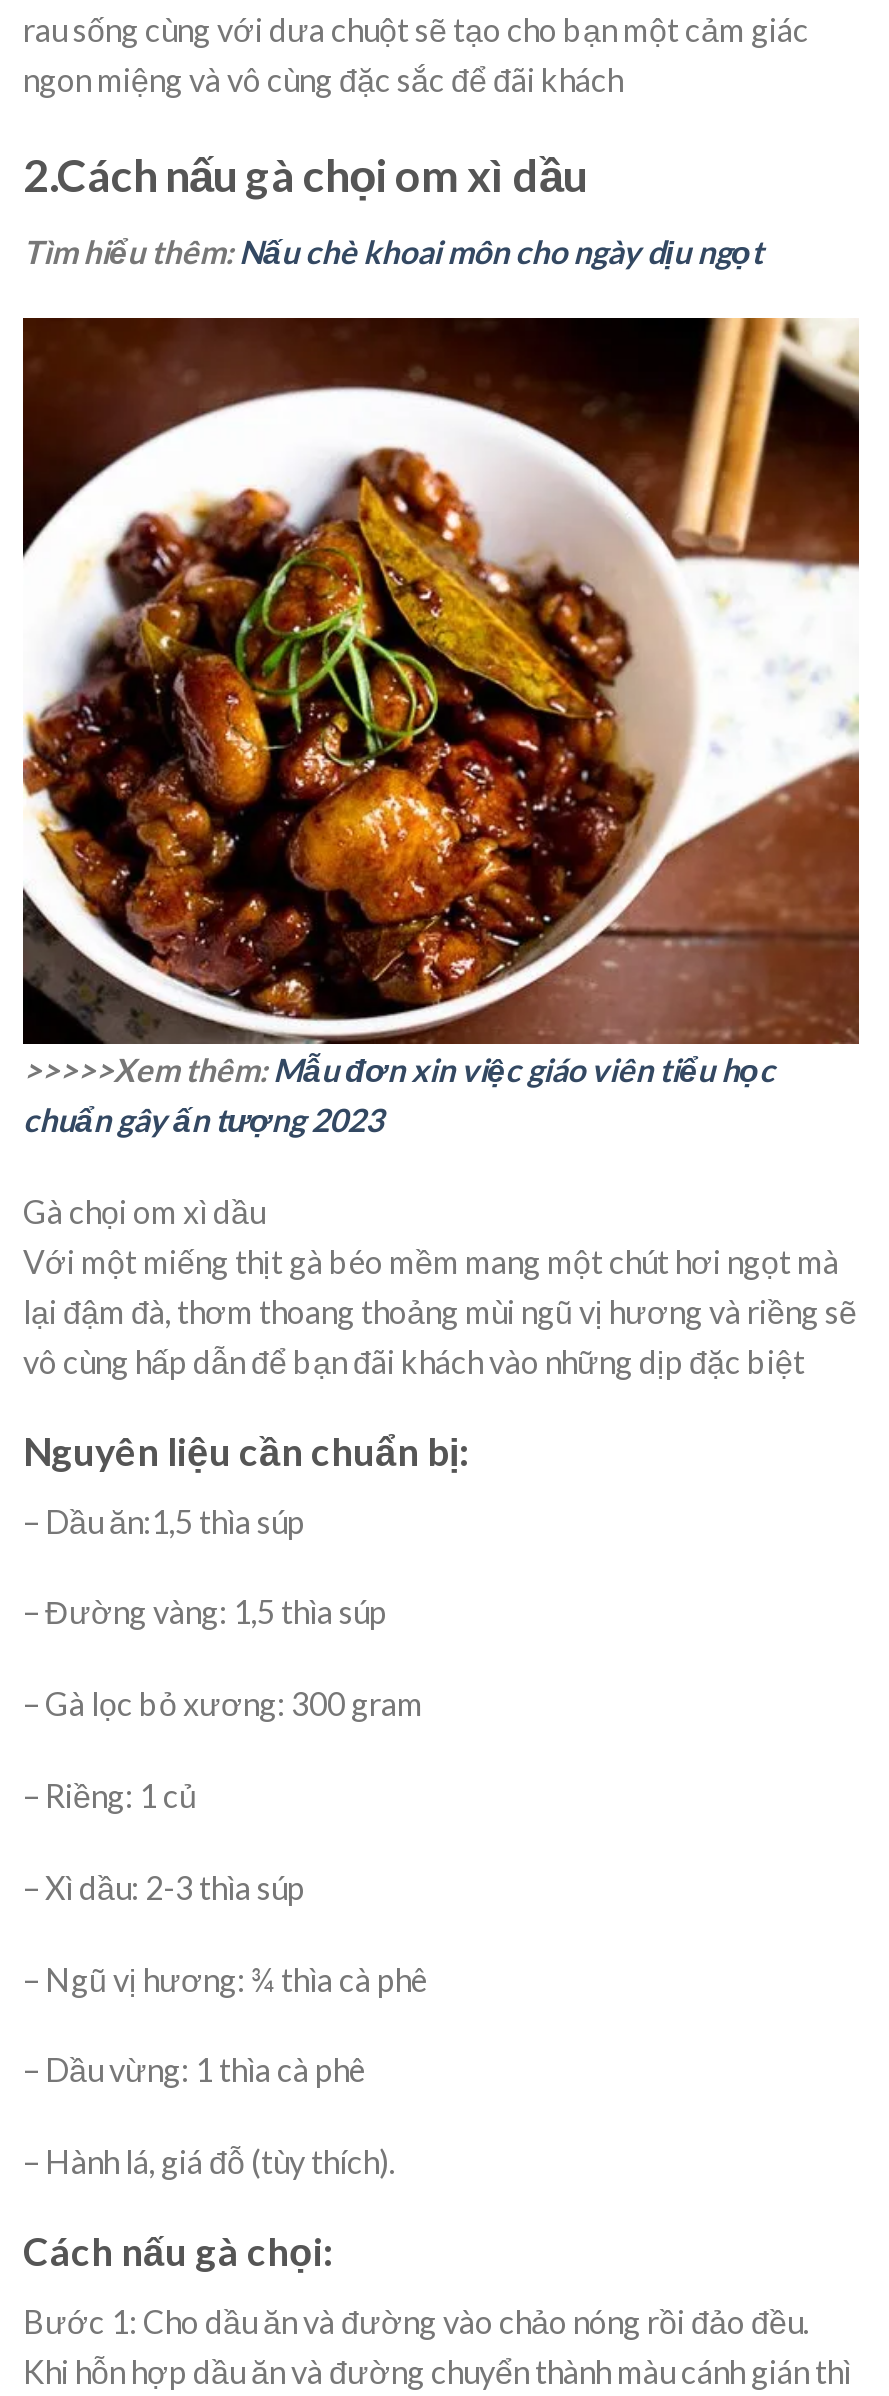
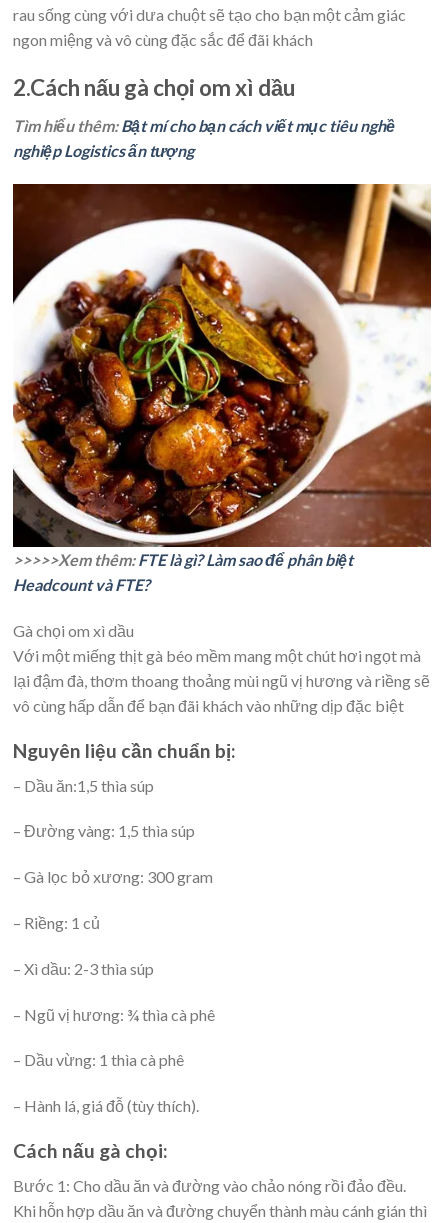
- Tìm hiểu thêm: Nấu chè khoai môn cho ngày dịu ngọt
+ Tìm hiểu thêm: Bật mí cho bạn cách viết mục tiêu nghề
+ nghiệp Logistics ấn tượng

- >>>>>Xem thêm: Mẫu đơn xin việc giáo viên tiểu học
- chuẩn gây ấn tượng 2023
+ >>>>>Xem thêm: FTE là gì? Làm sao để phân biệt
+ Headcount và FTE?
